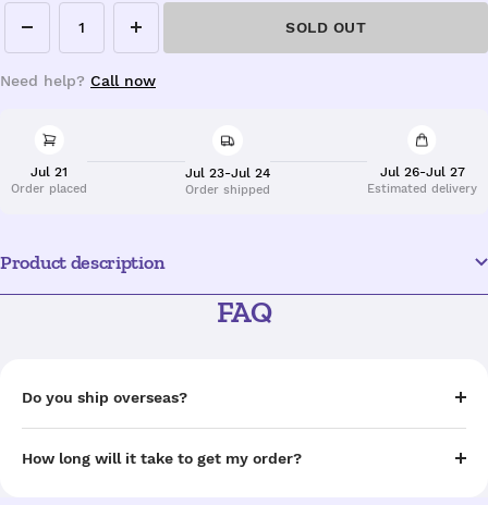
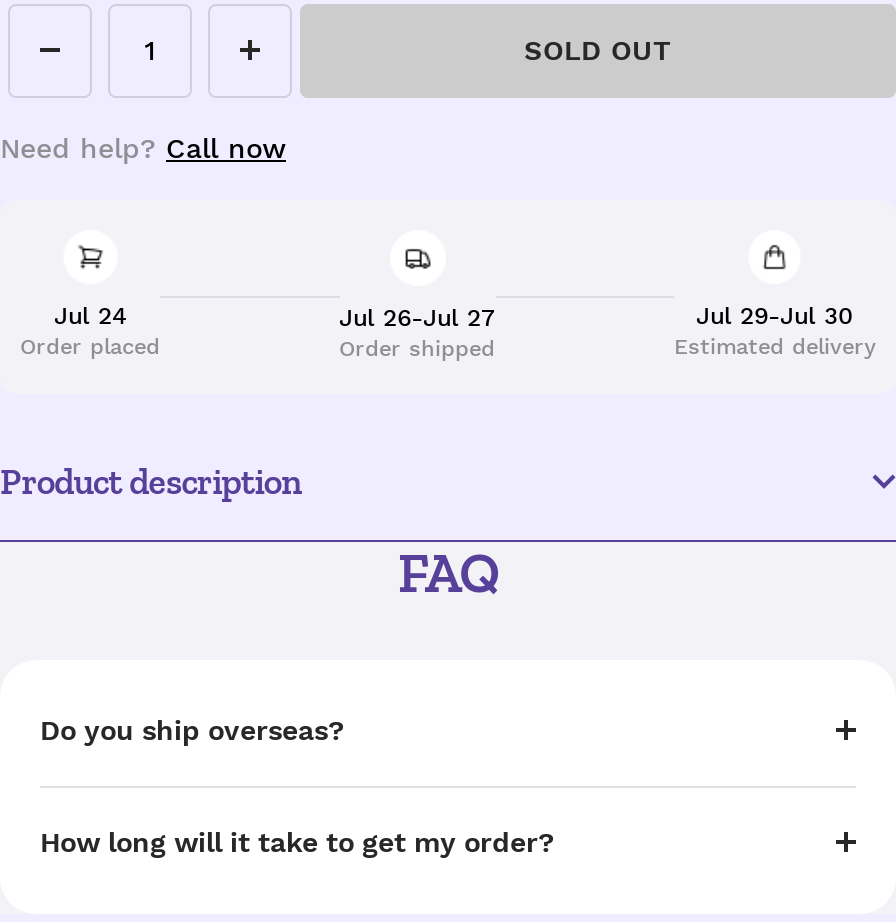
- Jul 21
+ Jul 24

- Jul 23-Jul 24
+ Jul 26-Jul 27

- Jul 26-Jul 27
+ Jul 29-Jul 30
